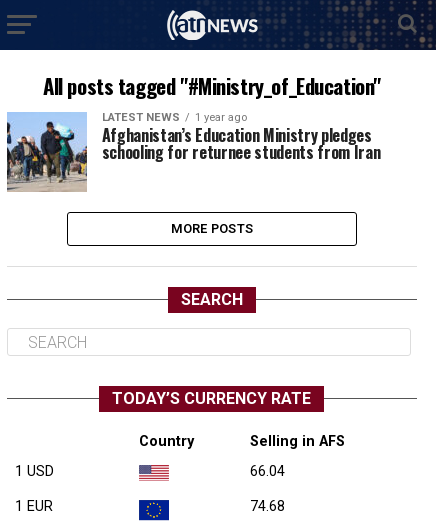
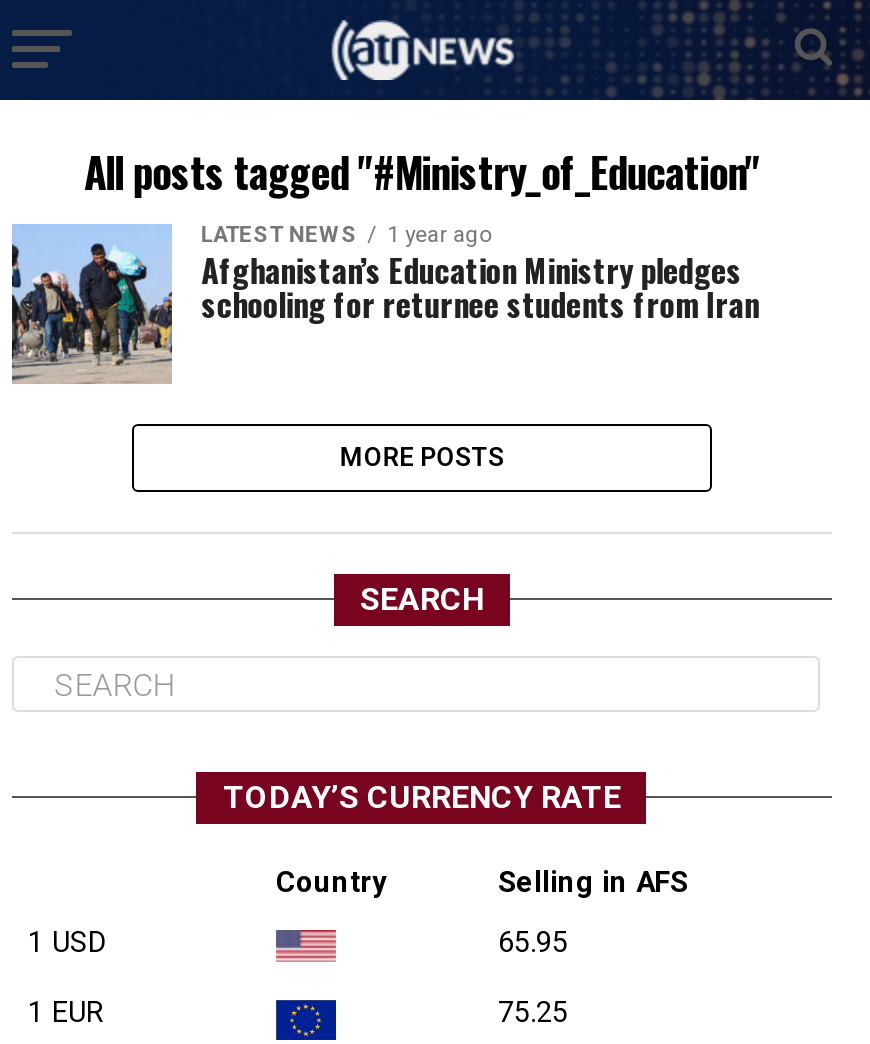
- 66.04
+ 65.95

- 74.68
+ 75.25
